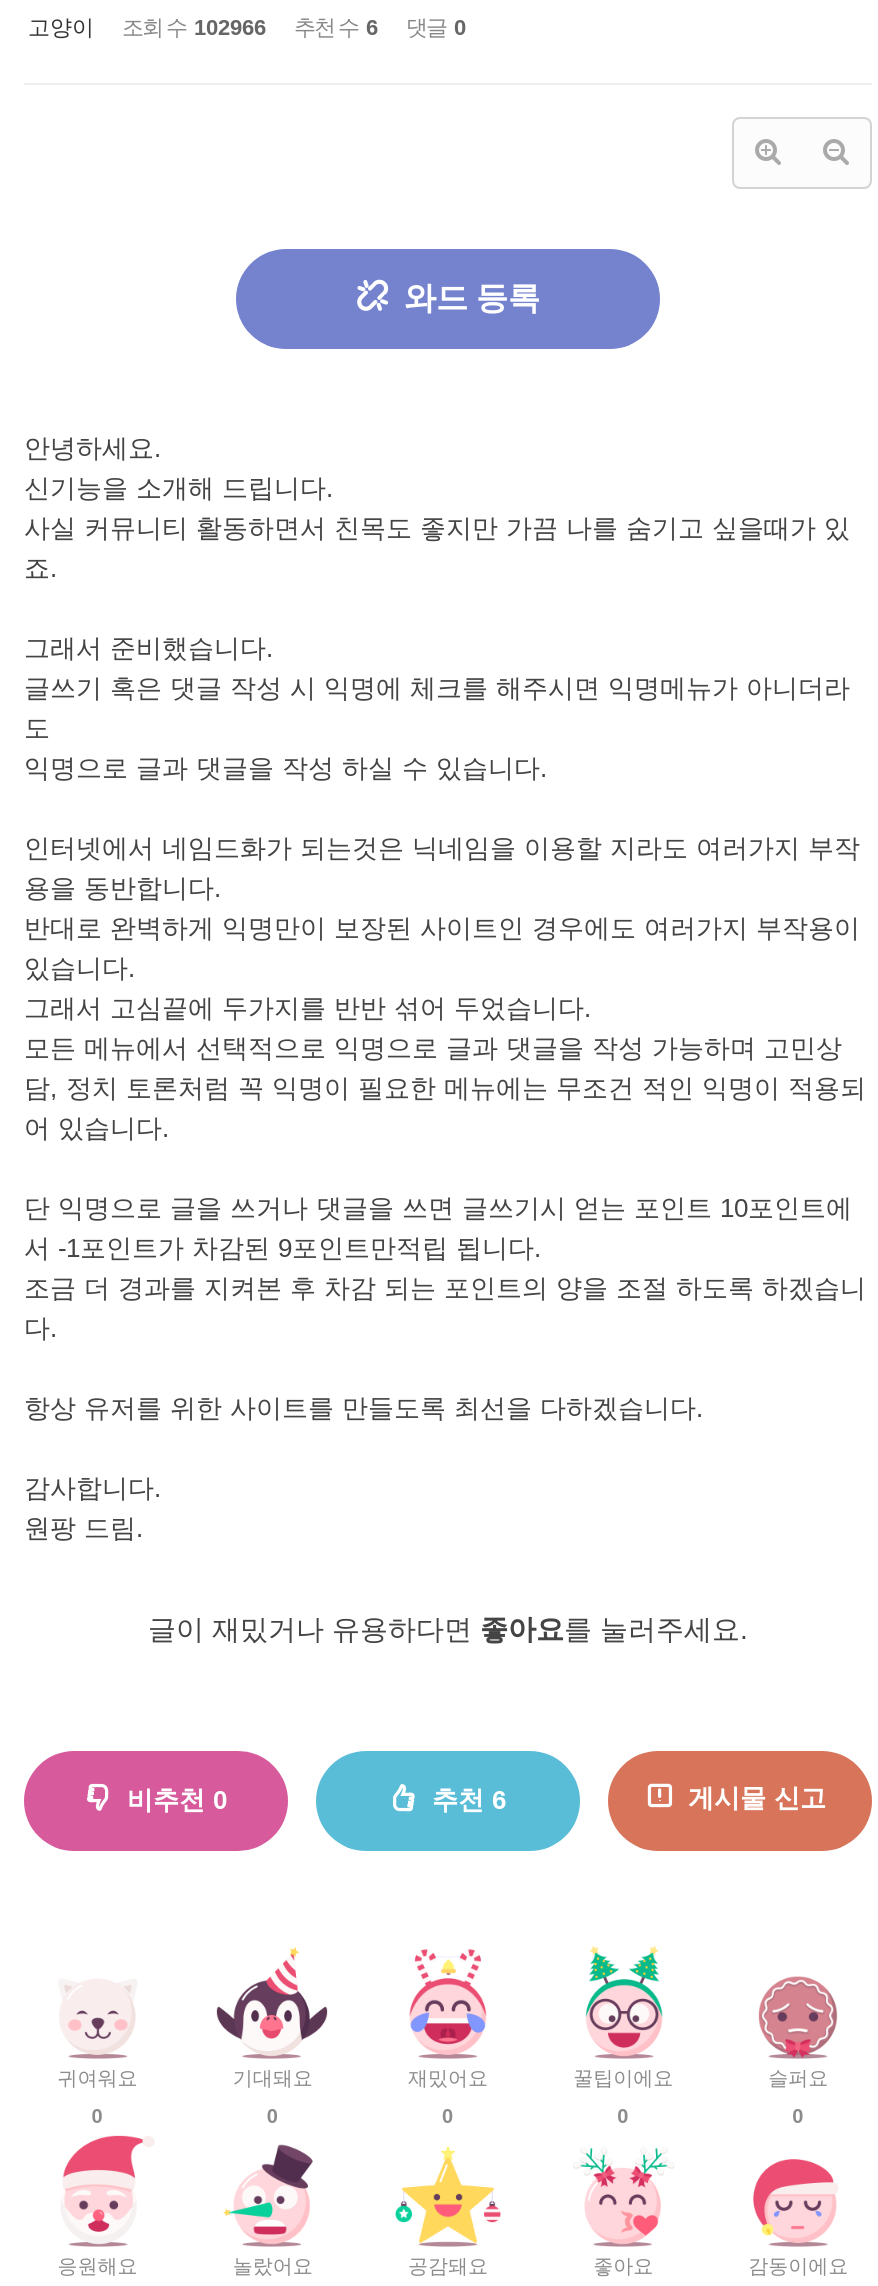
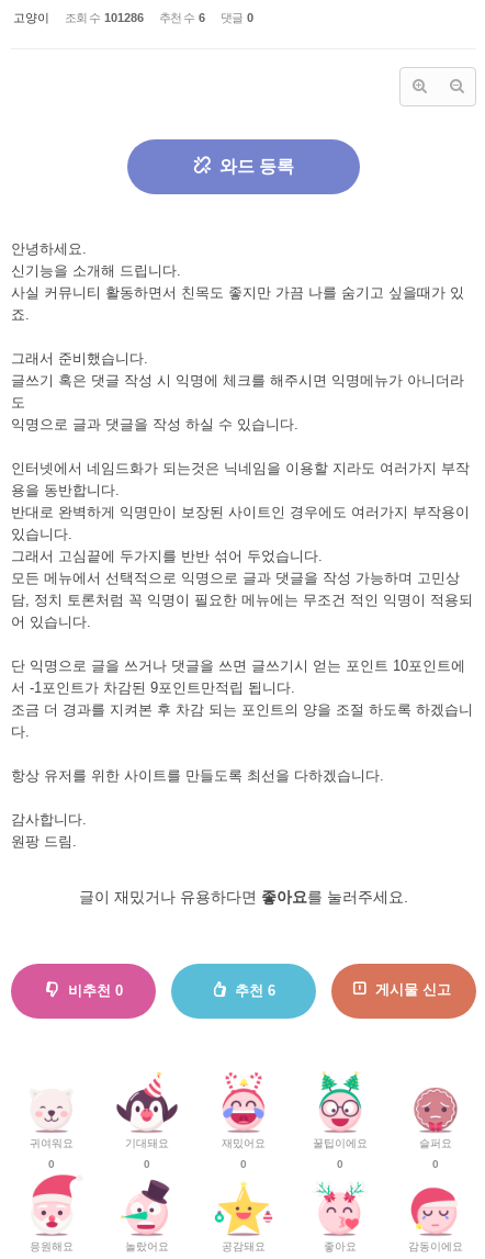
- 고양이 조회 수 102966 추천 수 6 댓글 0
+ 고양이 조회 수 101286 추천 수 6 댓글 0
